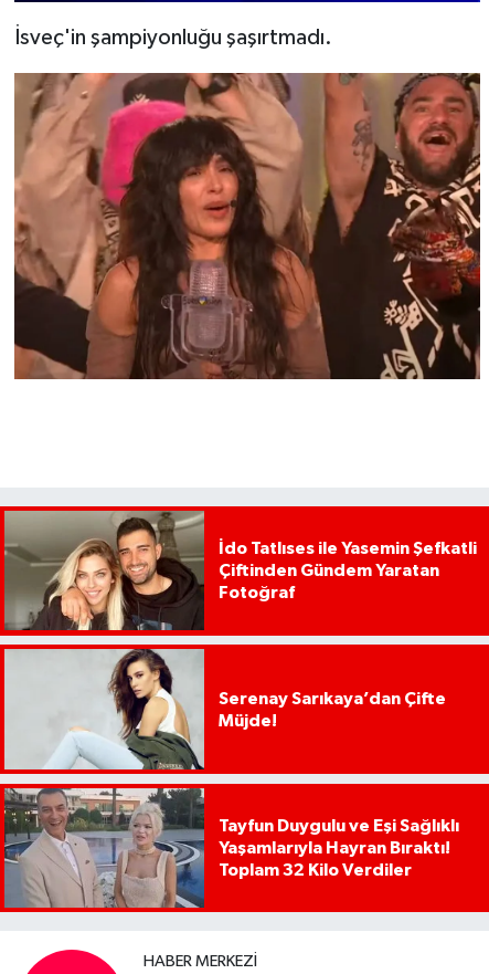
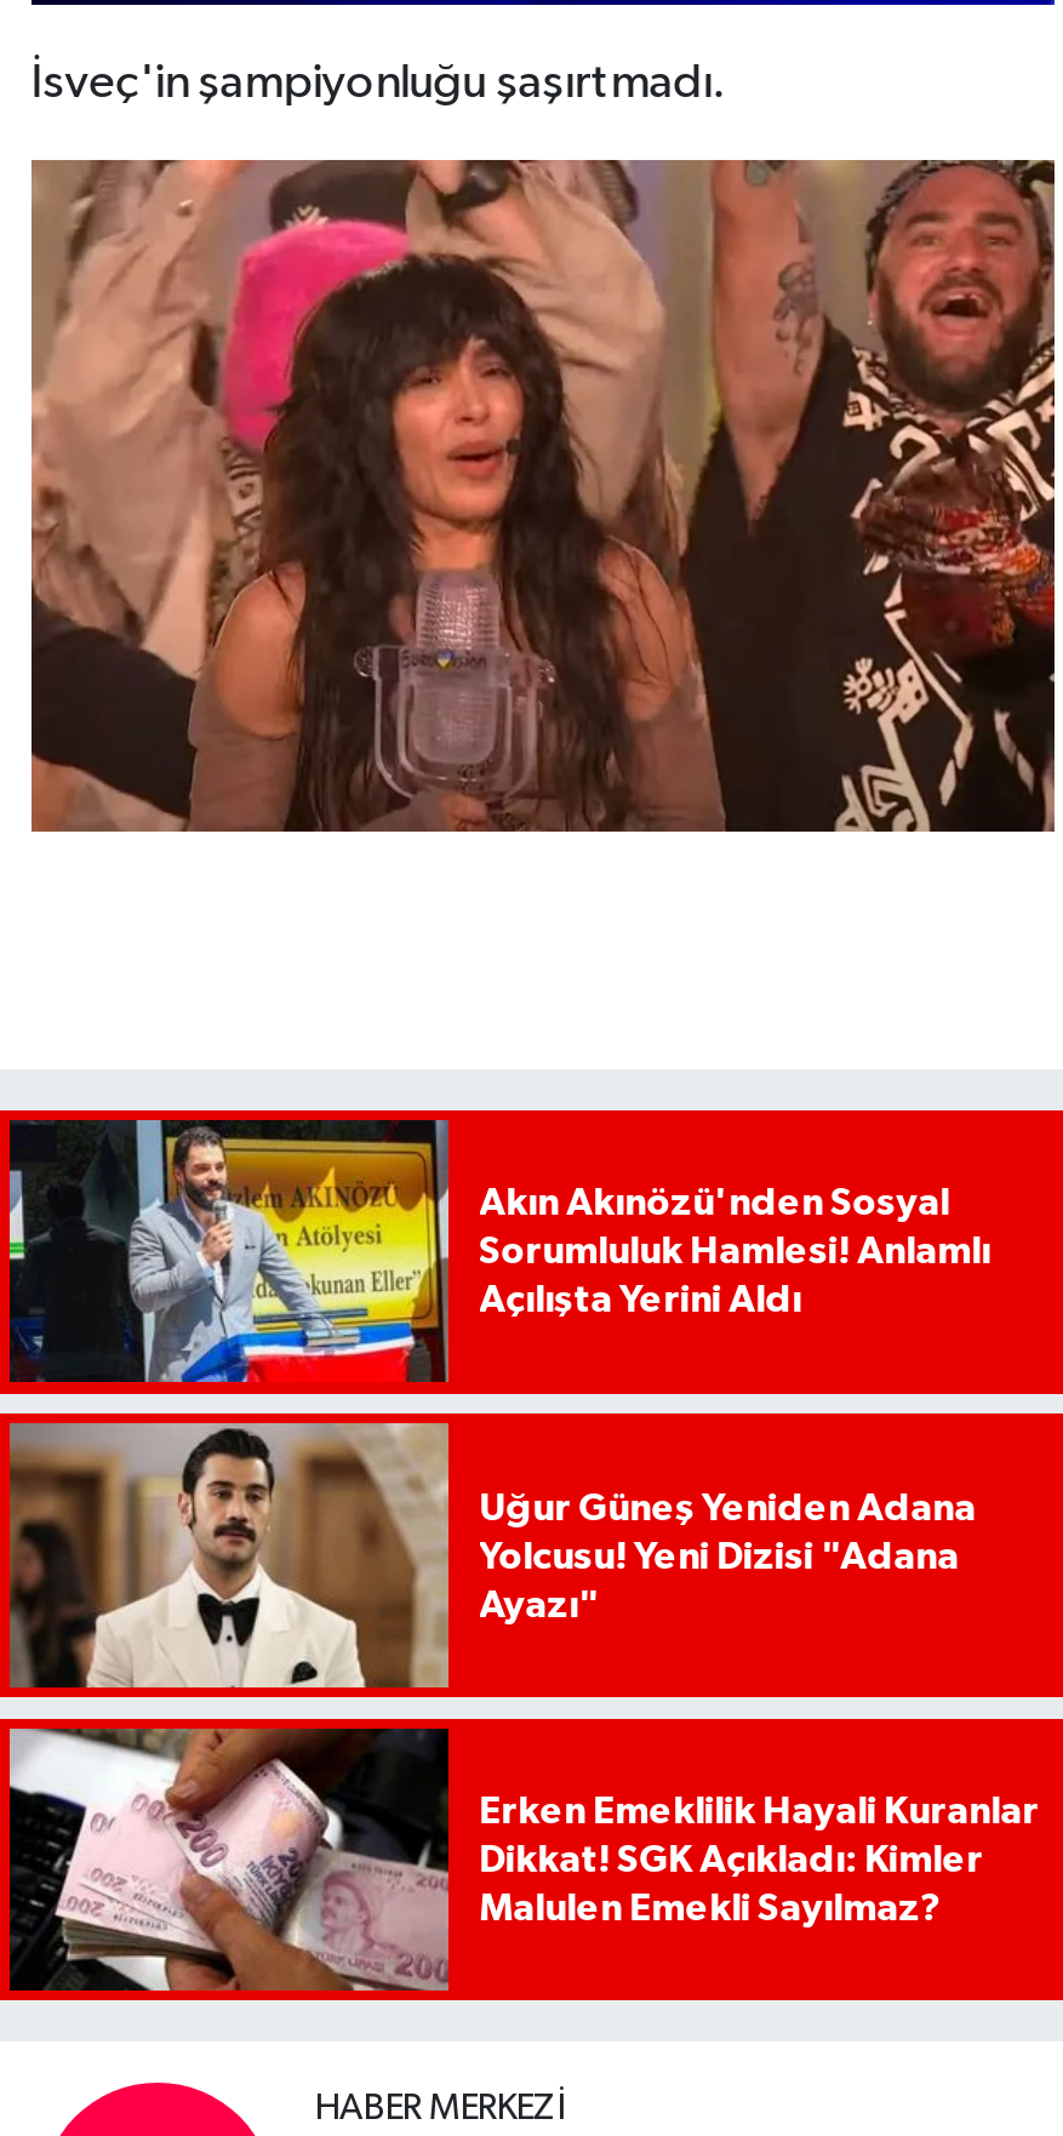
- [image]
- İdo Tatlıses ile Yasemin Şefkatli
- Çiftinden Gündem Yaratan
- Fotoğraf
+ [image]
+ Akın Akınözü'nden Sosyal
+ Sorumluluk Hamlesi! Anlamlı
+ Açılışta Yerini Aldı

- [image]
- Serenay Sarıkaya’dan Çifte
- Müjde!
+ [image]
+ Uğur Güneş Yeniden Adana
+ Yolcusu! Yeni Dizisi "Adana
+ Ayazı"

- [image]
- Tayfun Duygulu ve Eşi Sağlıklı
- Yaşamlarıyla Hayran Bıraktı!
- Toplam 32 Kilo Verdiler
+ [image]
+ Erken Emeklilik Hayali Kuranlar
+ Dikkat! SGK Açıkladı: Kimler
+ Malulen Emekli Sayılmaz?
